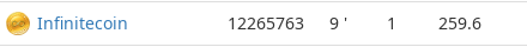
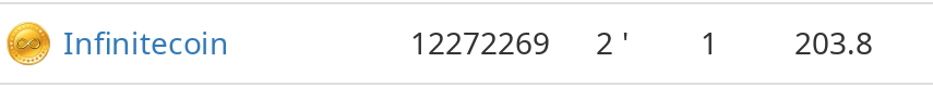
- 12265763
+ 12272269

- 9 '
+ 2 '

- 259.6
+ 203.8
